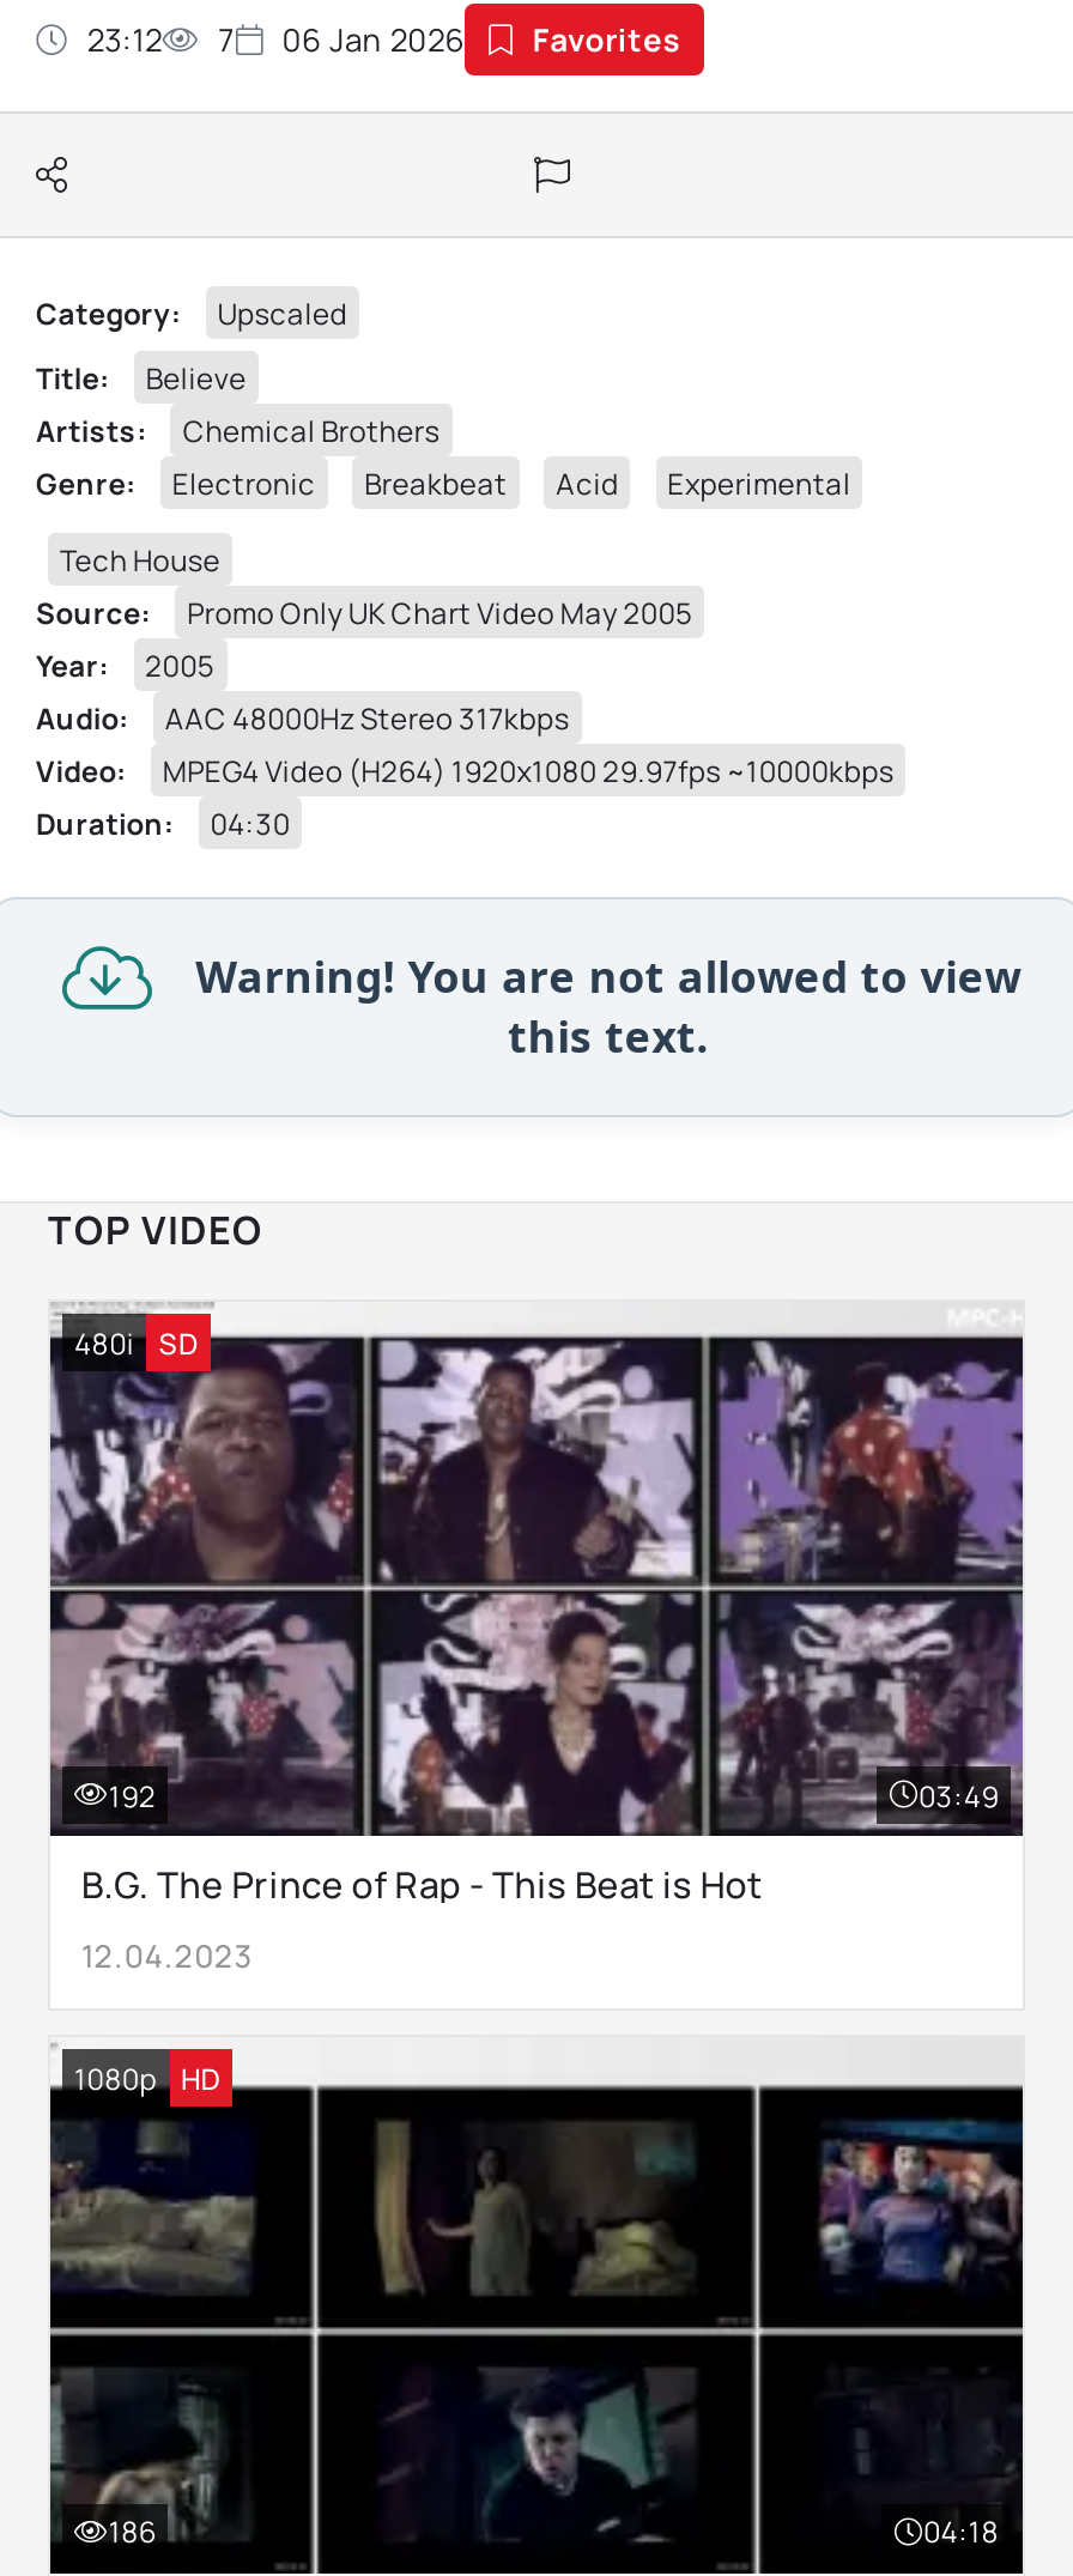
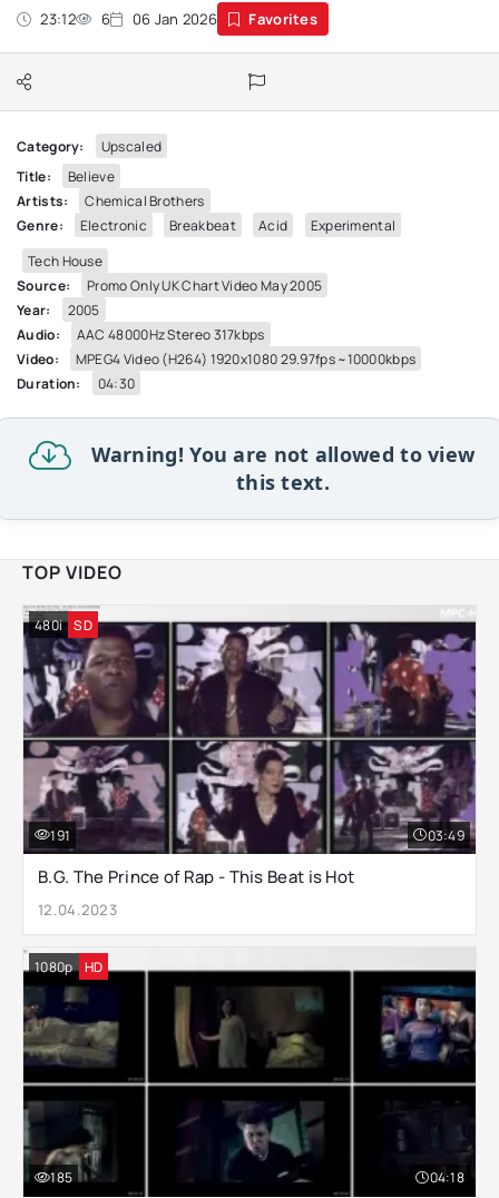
- 23:12 7 06 Jan 2026 Favorites
+ 23:12 6 06 Jan 2026 Favorites

- 192
+ 191

- 186
+ 185
